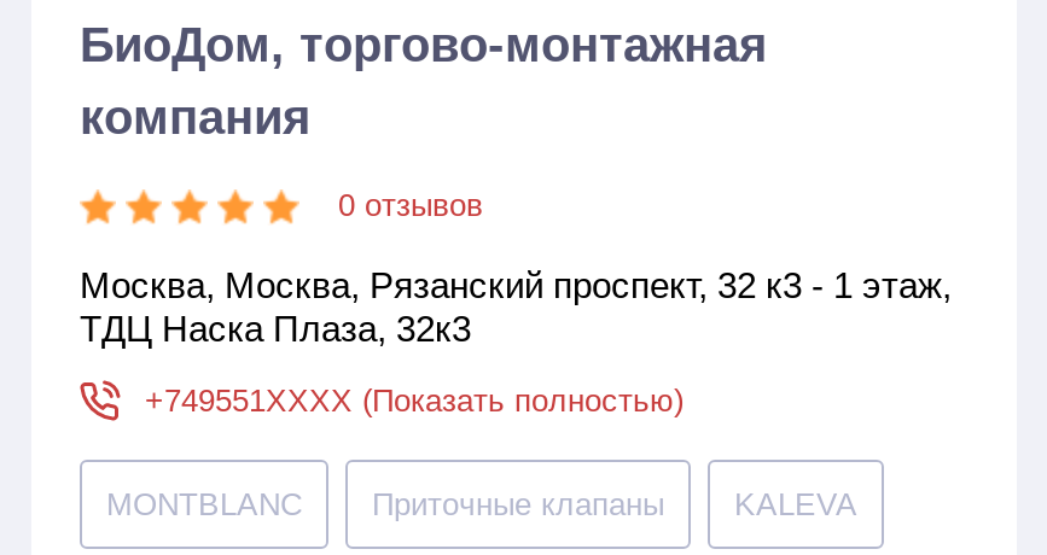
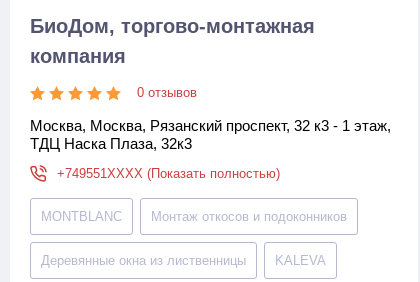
- Приточные клапаны
+ Монтаж откосов и подоконников
+ Деревянные окна из лиственницы
